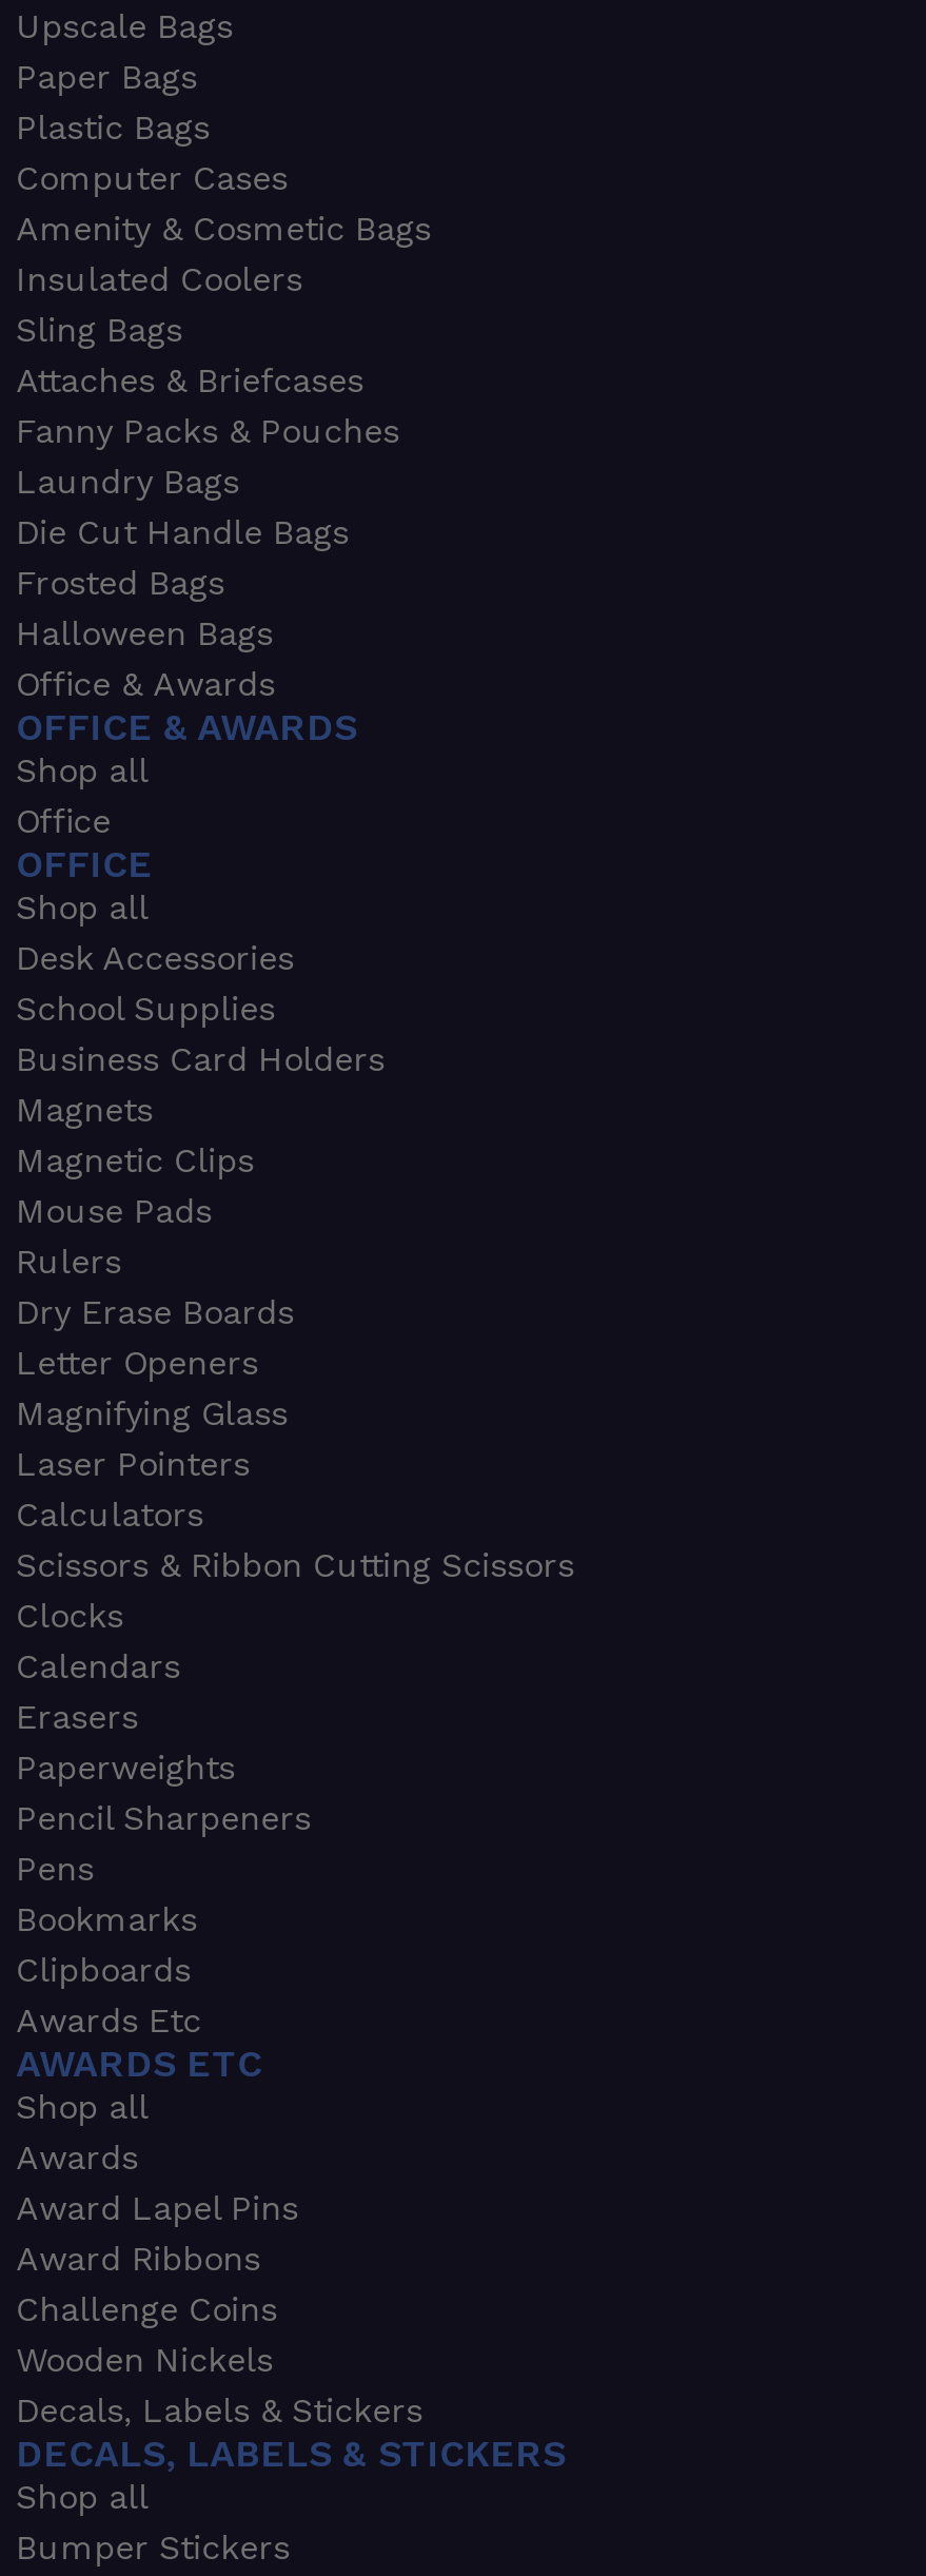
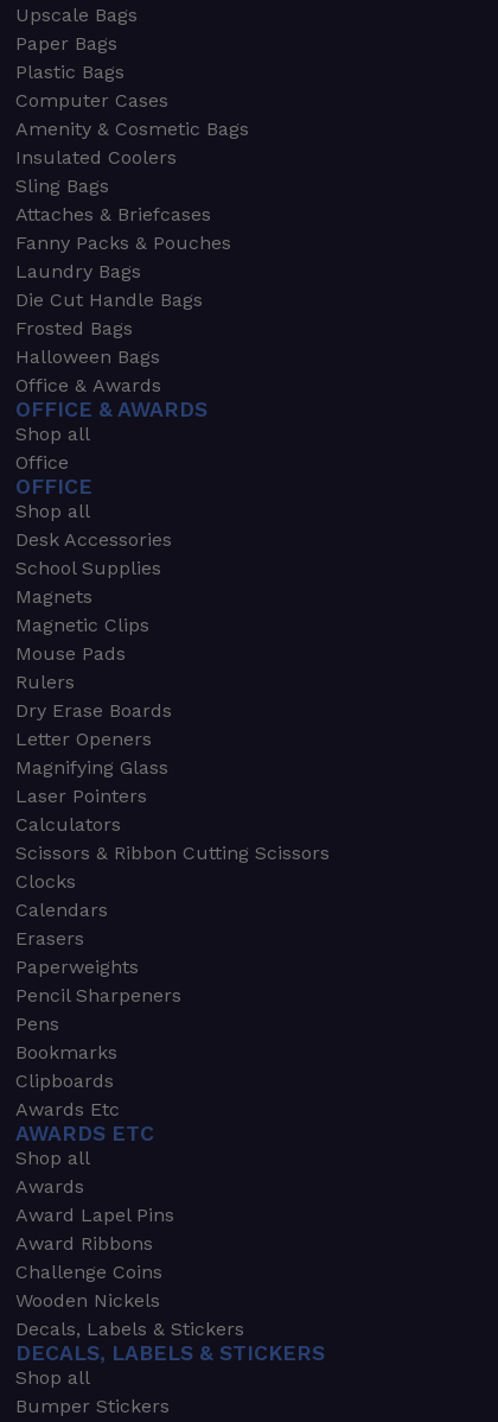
- Business Card Holders
